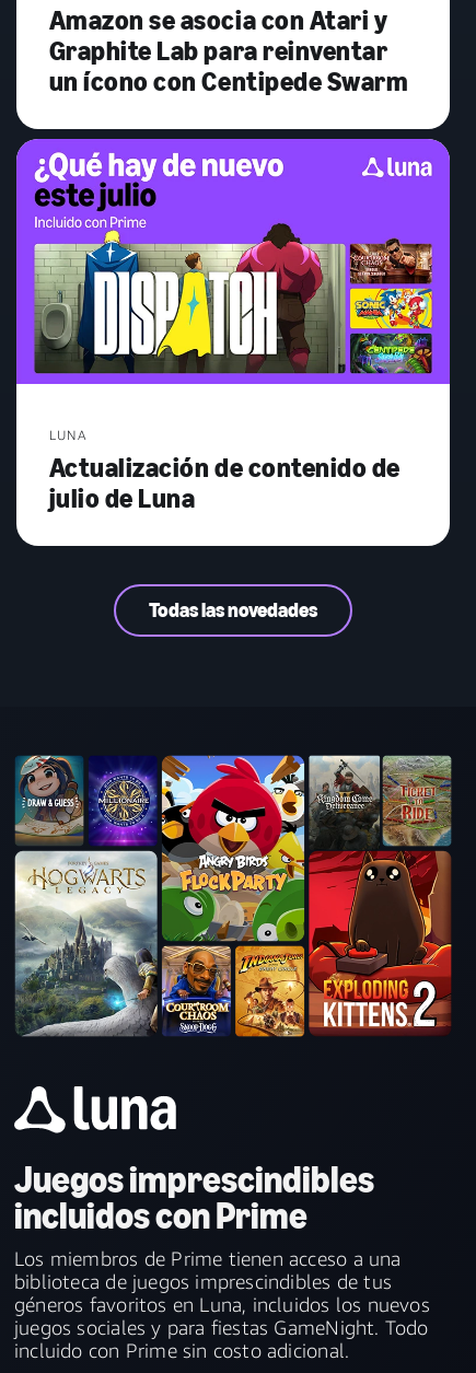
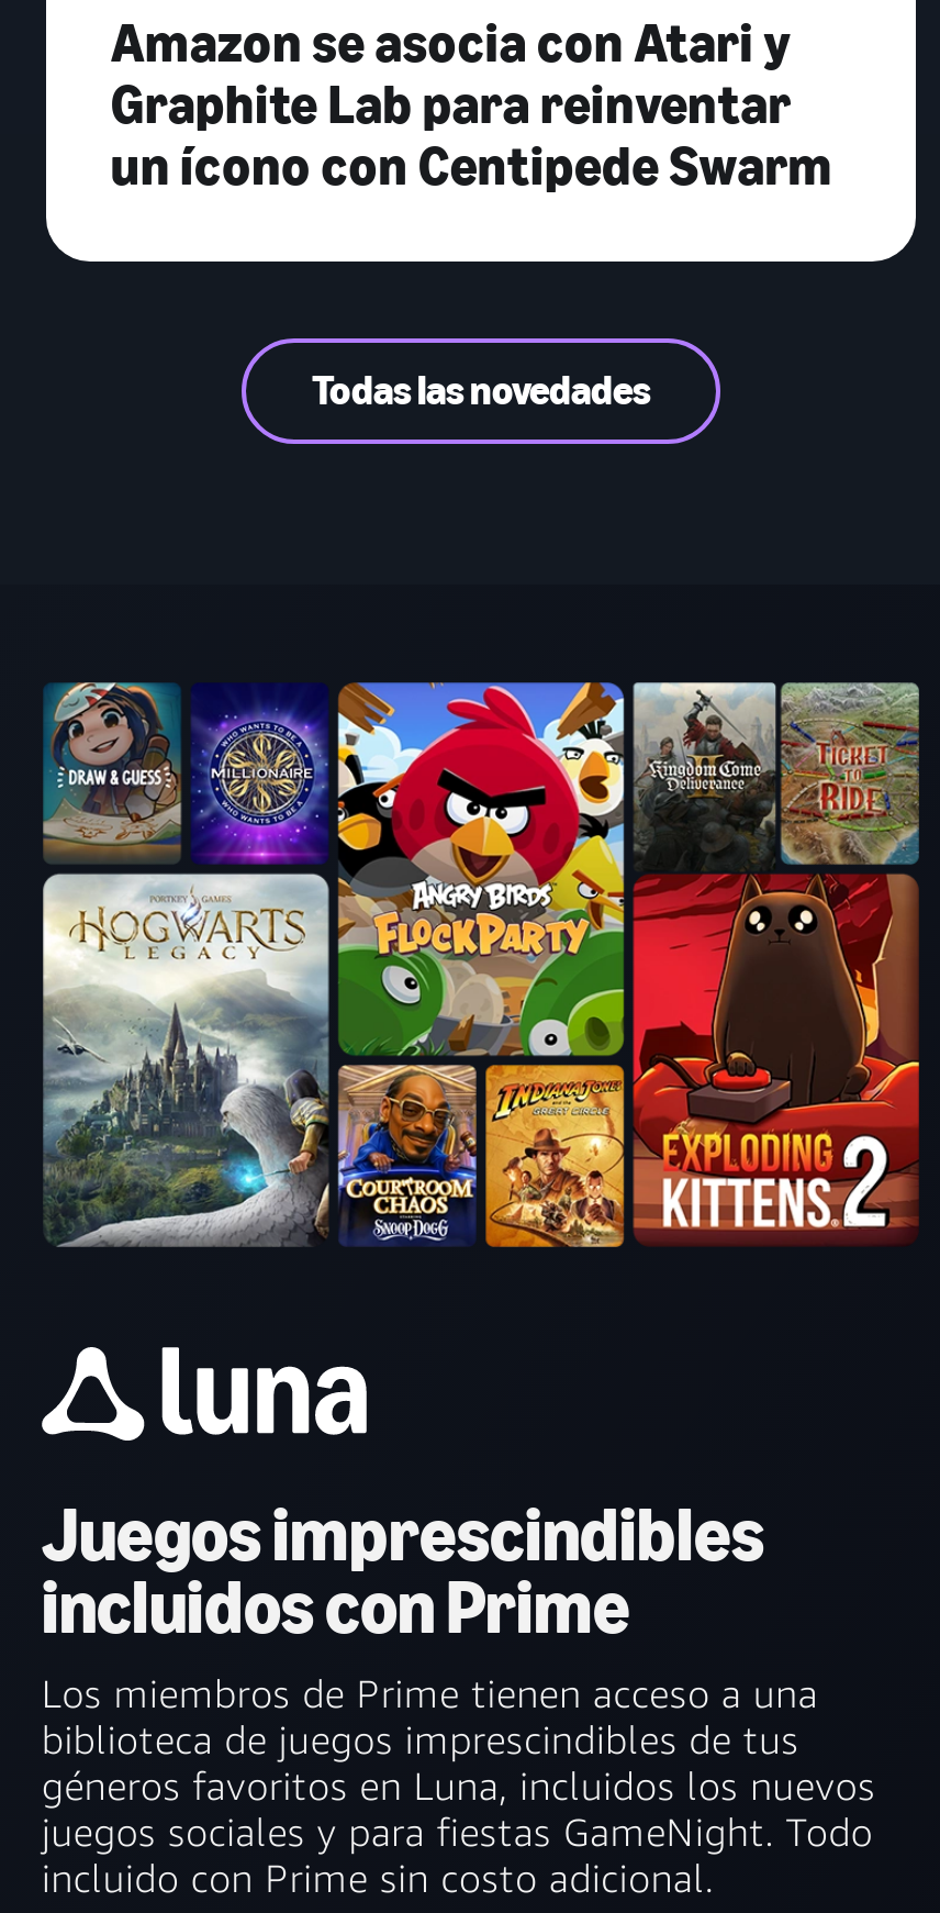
- [image]
- LUNA
- Actualización de contenido de
- julio de Luna
